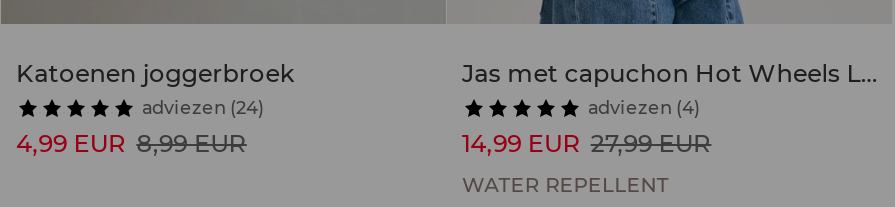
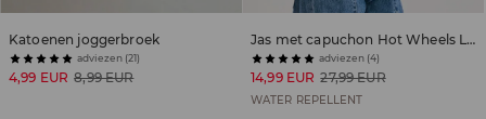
- adviezen (24)
+ adviezen (21)
